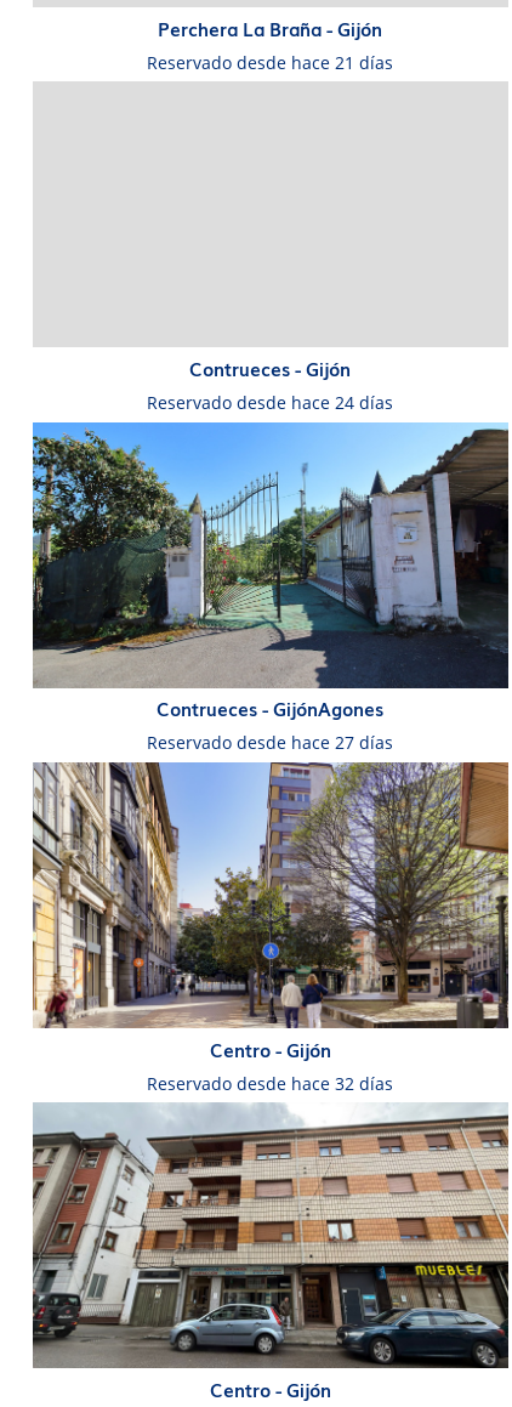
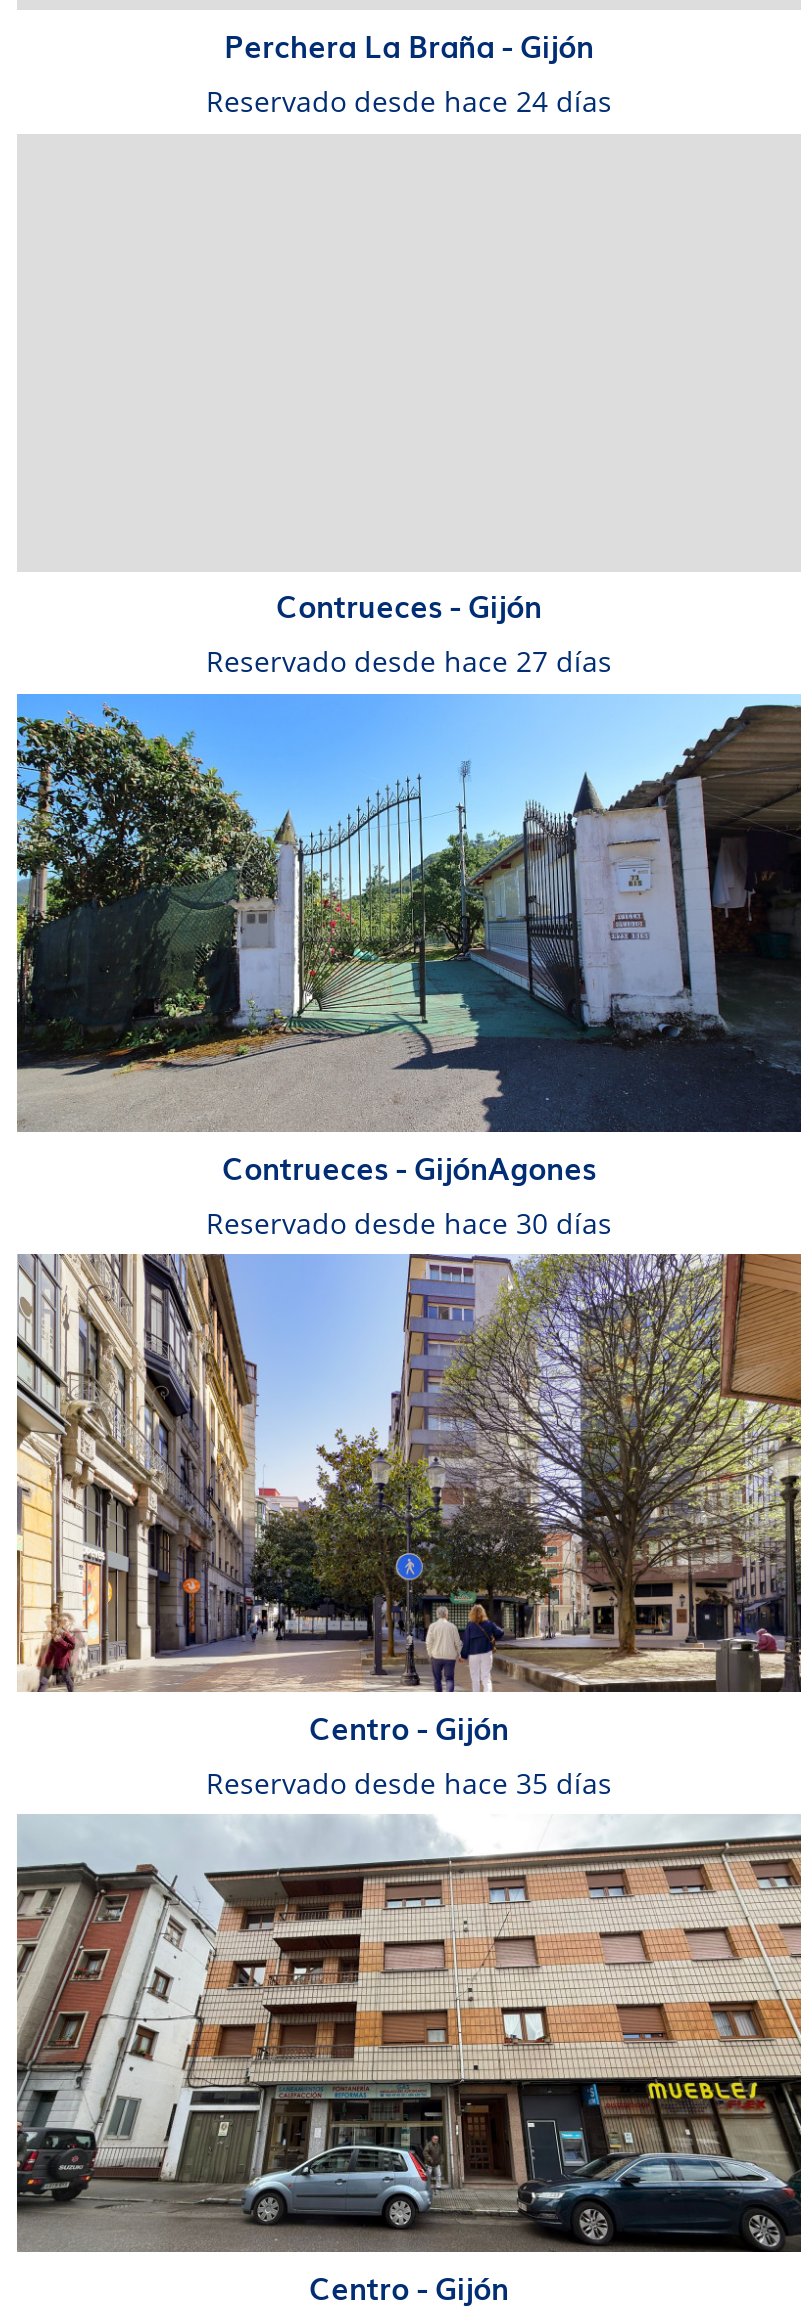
- Reservado desde hace 21 días

moved up: Reservado desde hace 24 días

+ Reservado desde hace 30 días

moved up: Reservado desde hace 27 días

- Reservado desde hace 32 días
+ Reservado desde hace 35 días
